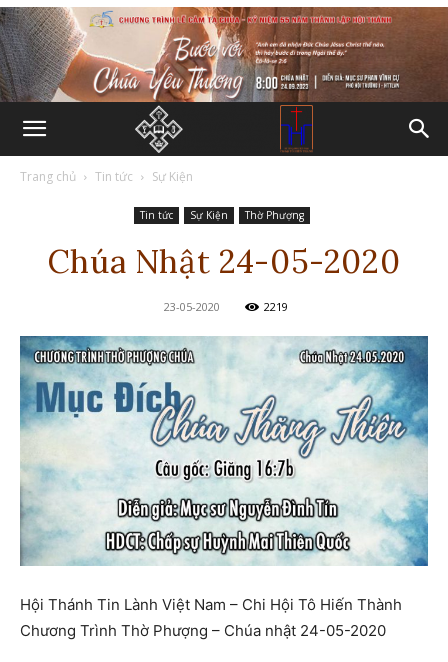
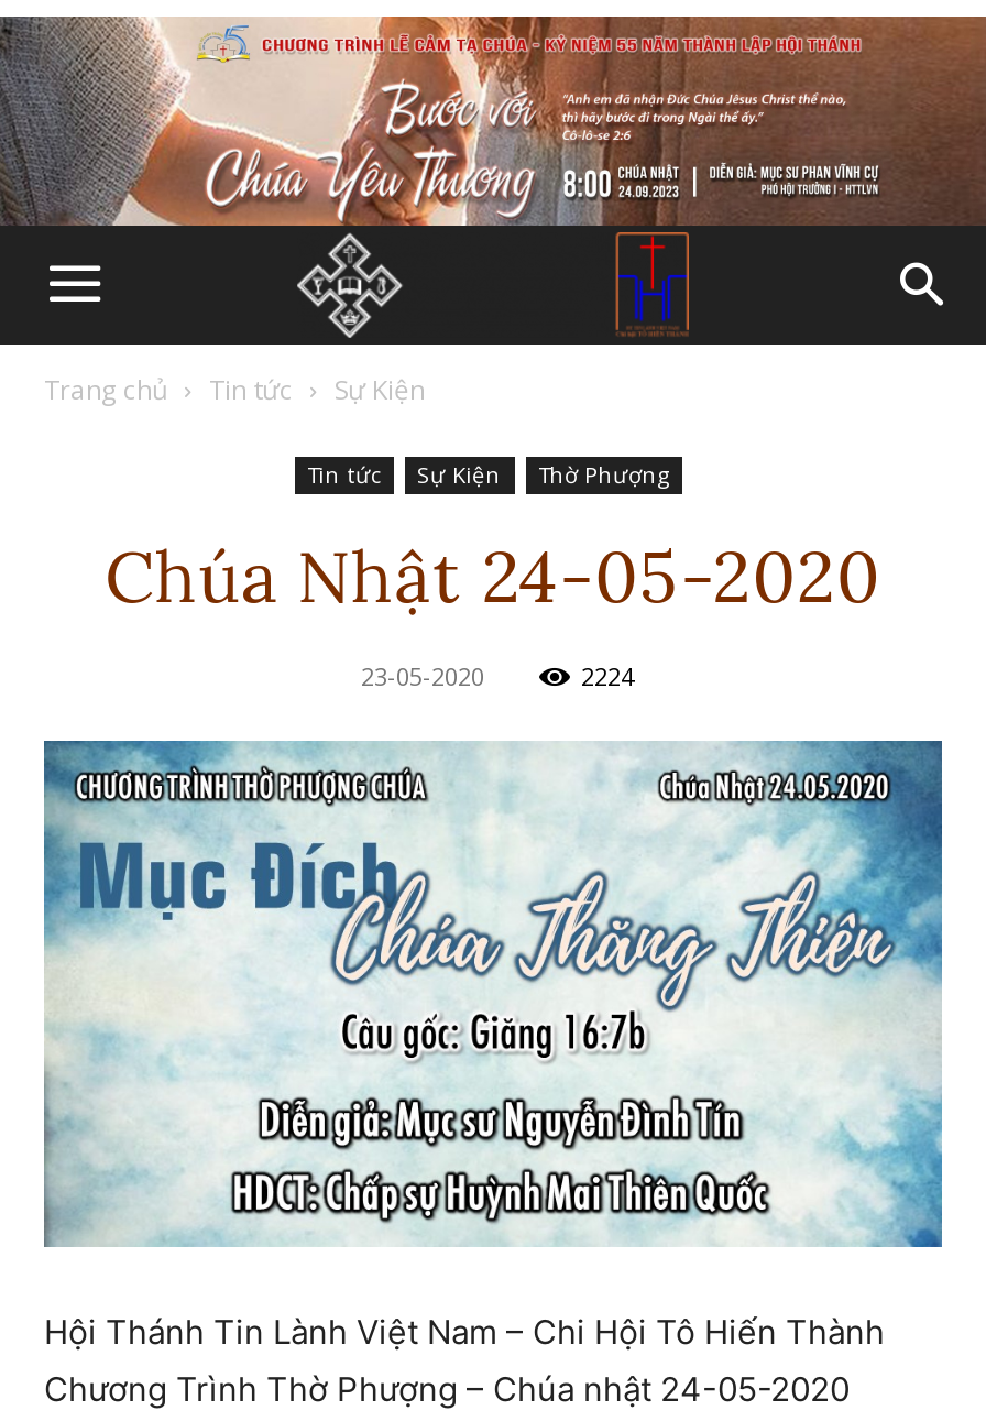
- 2219
+ 2224
